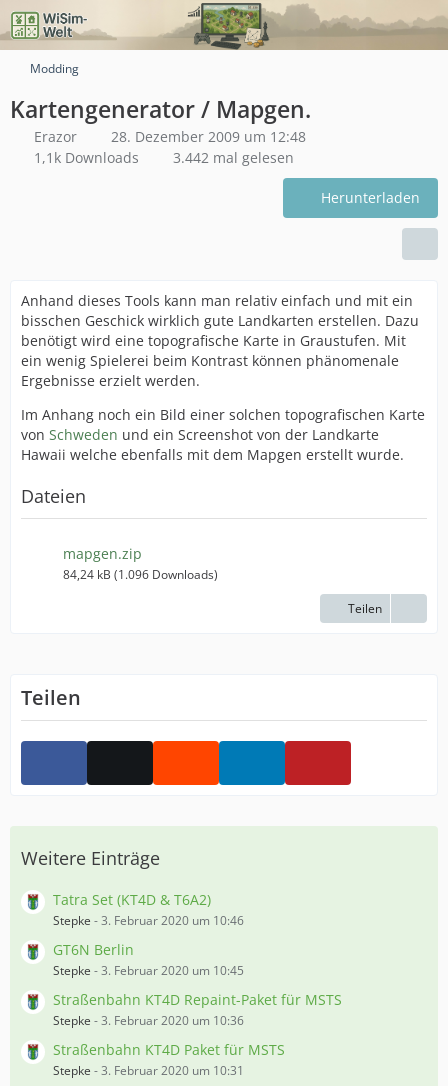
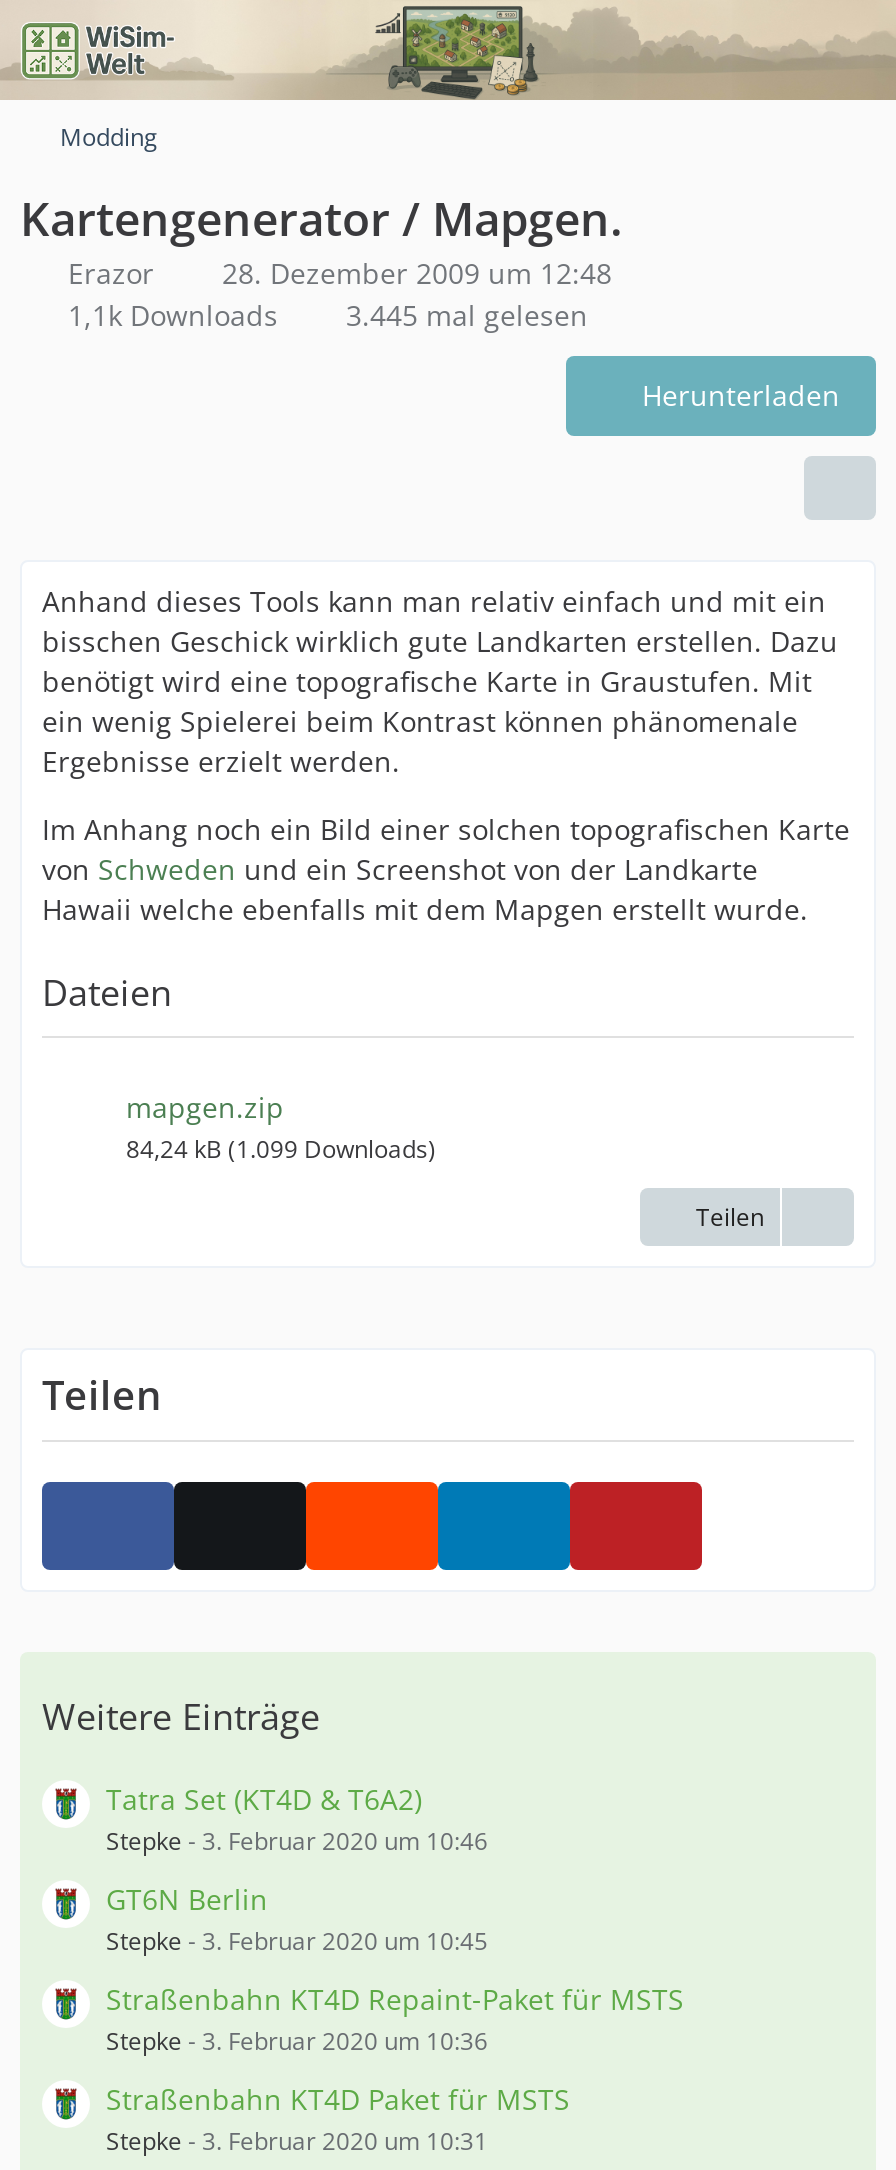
- 1,1k Downloads 3.442 mal gelesen
+ 1,1k Downloads 3.445 mal gelesen

- 84,24 kB (1.096 Downloads)
+ 84,24 kB (1.099 Downloads)
